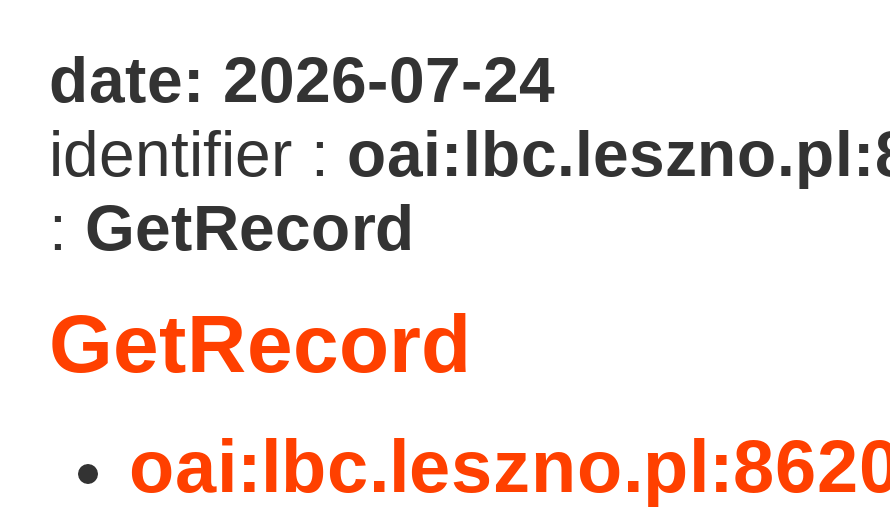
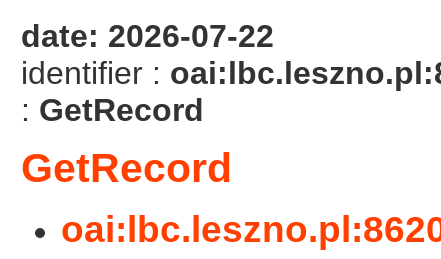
- date: 2026-07-24
+ date: 2026-07-22
